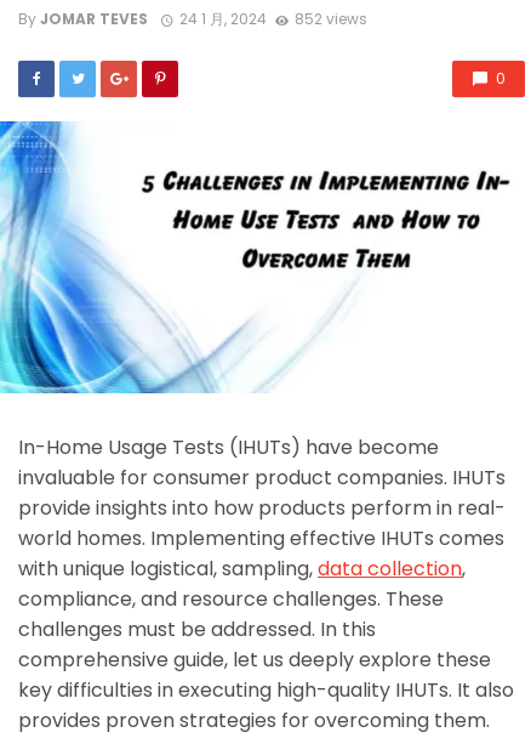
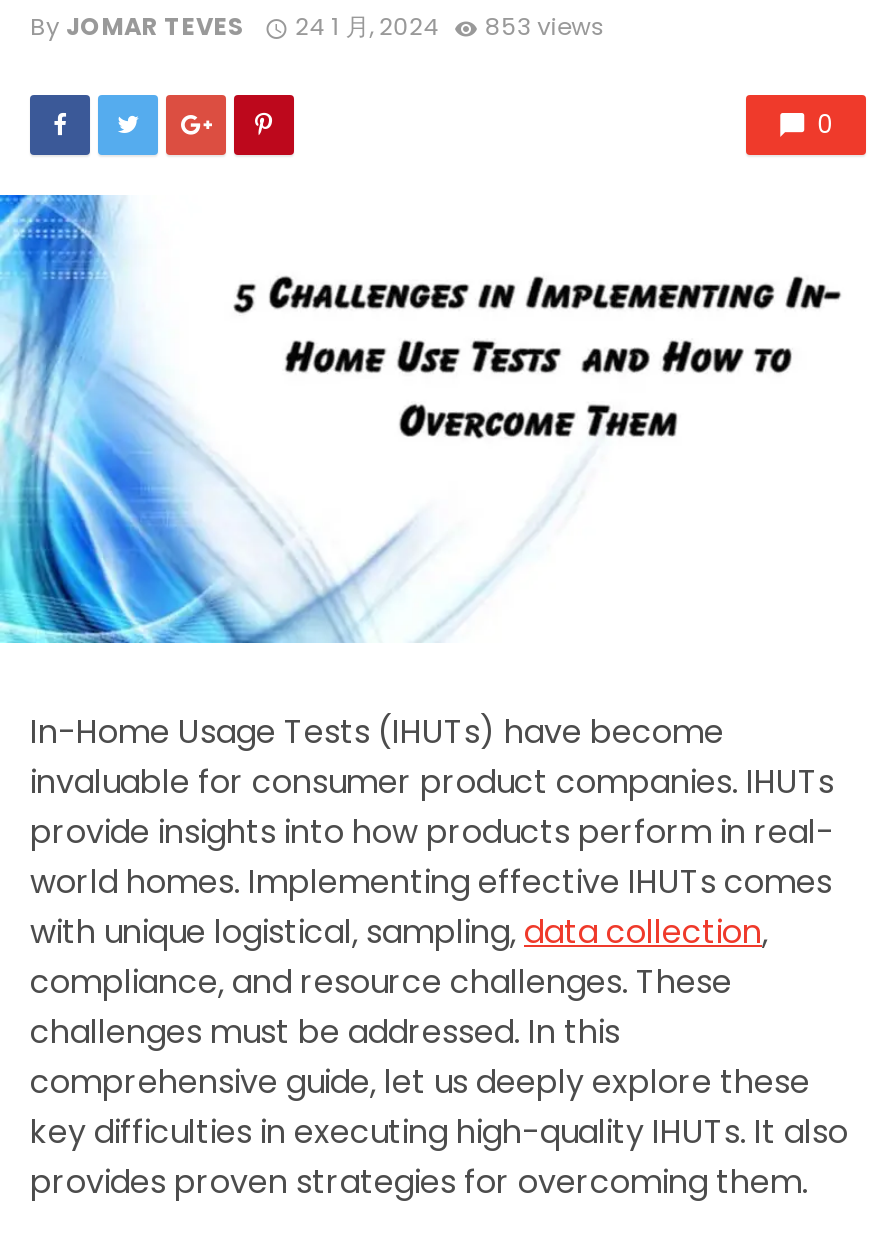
- By JOMAR TEVES 24 1 月, 2024 852 views
+ By JOMAR TEVES 24 1 月, 2024 853 views
